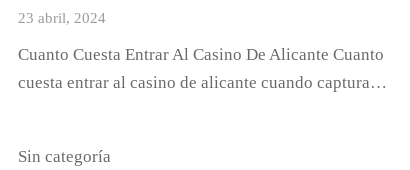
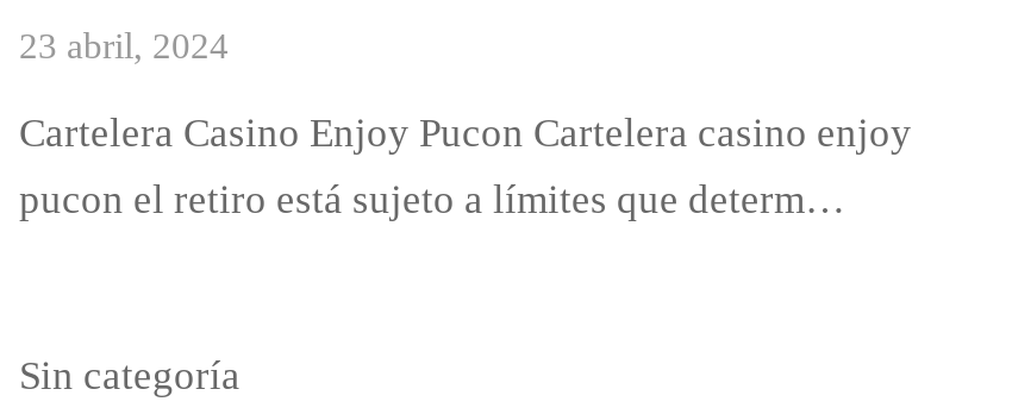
- Cuanto Cuesta Entrar Al Casino De Alicante Cuanto
+ Cartelera Casino Enjoy Pucon Cartelera casino enjoy

- cuesta entrar al casino de alicante cuando captura…
+ pucon el retiro está sujeto a límites que determ…
